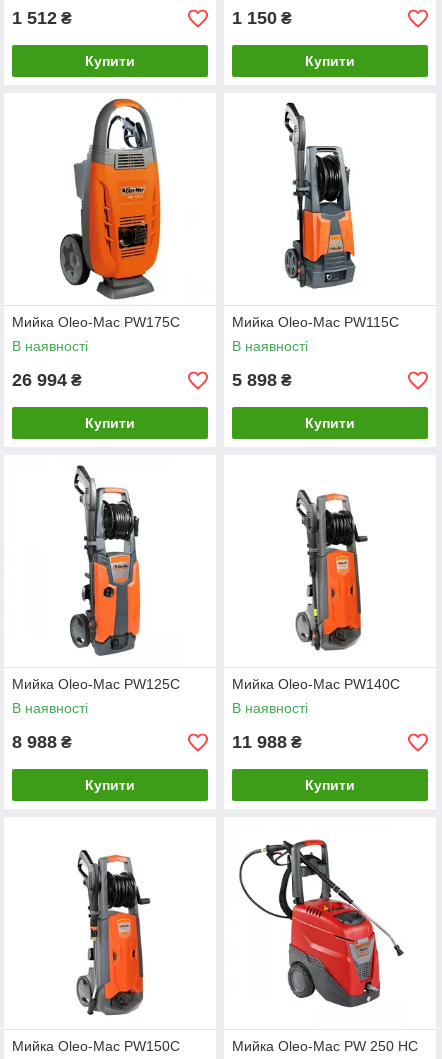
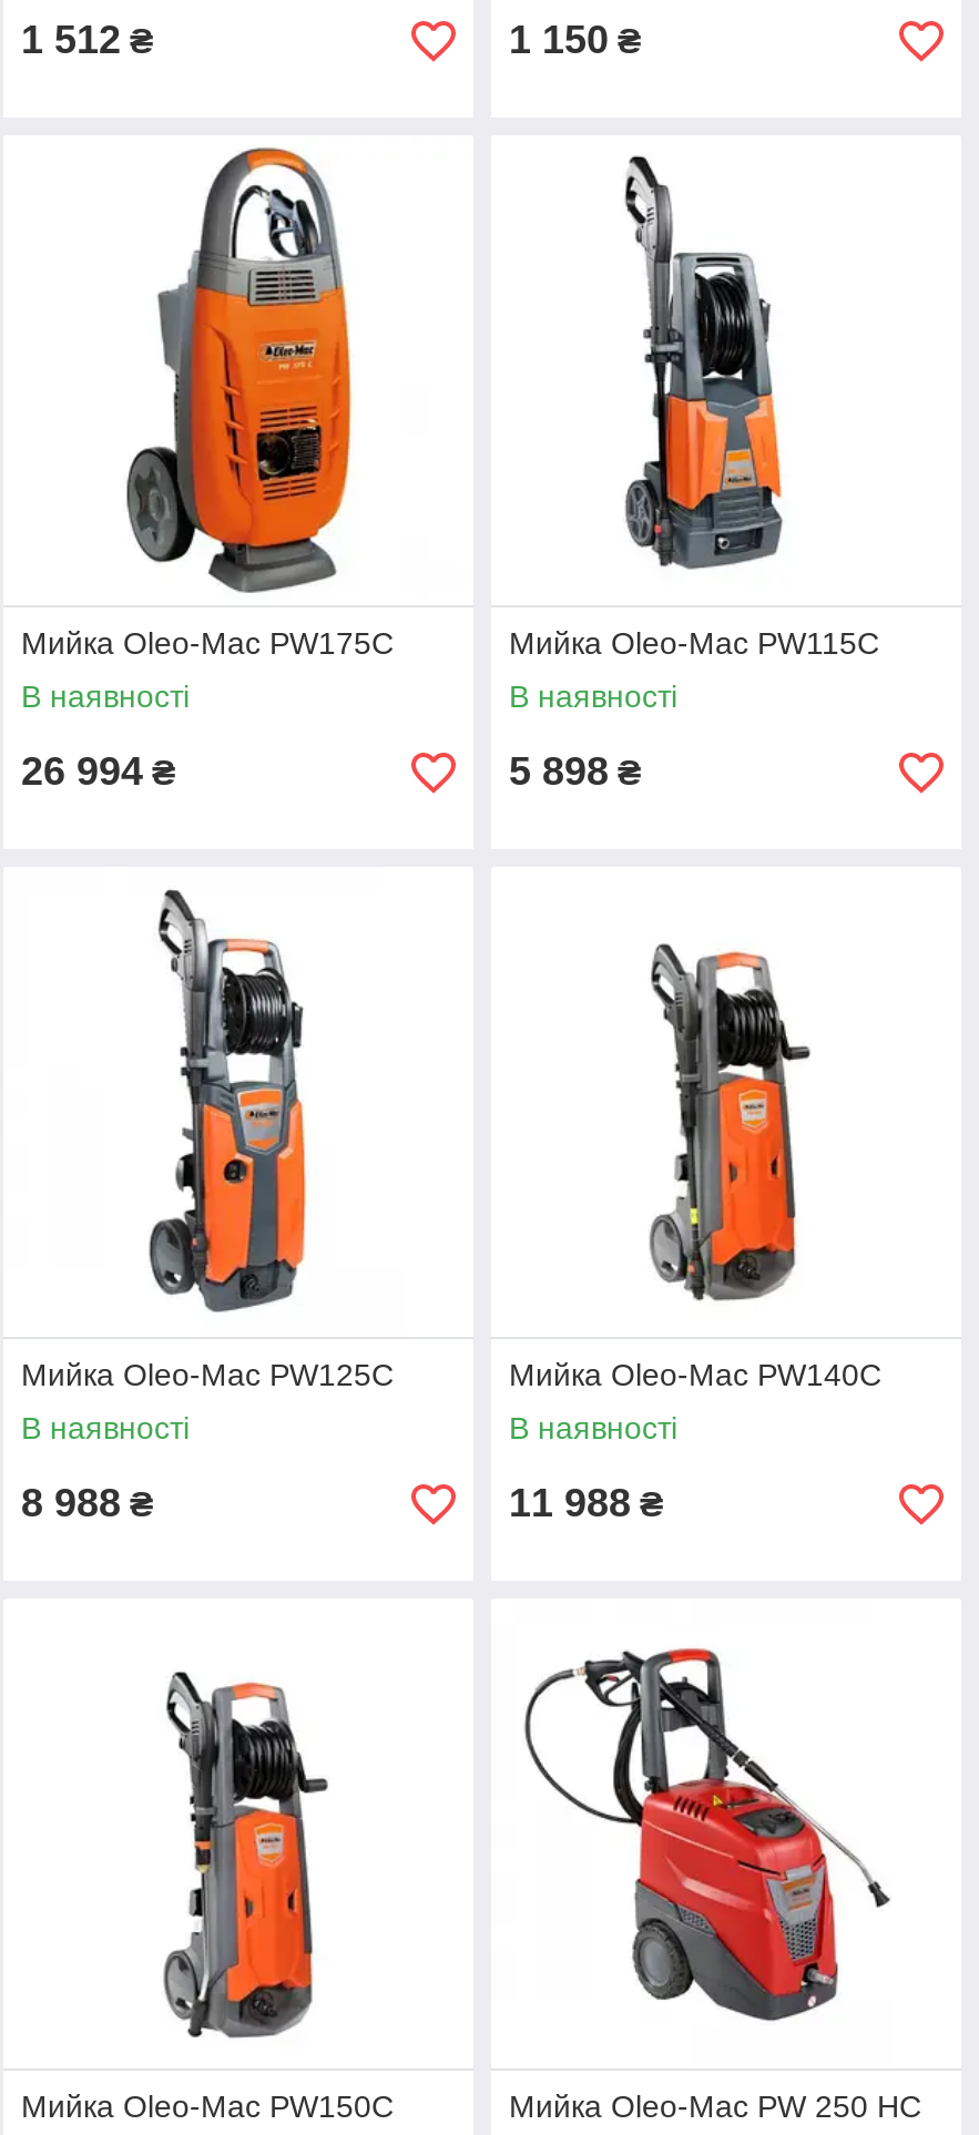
- Купити

- Купити

- Купити

- Купити

- Купити

- Купити
